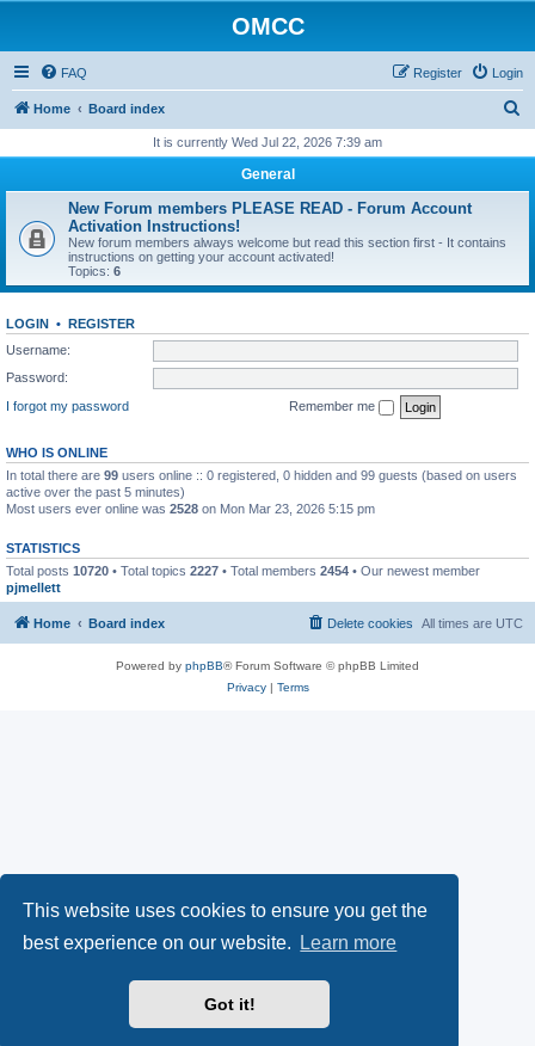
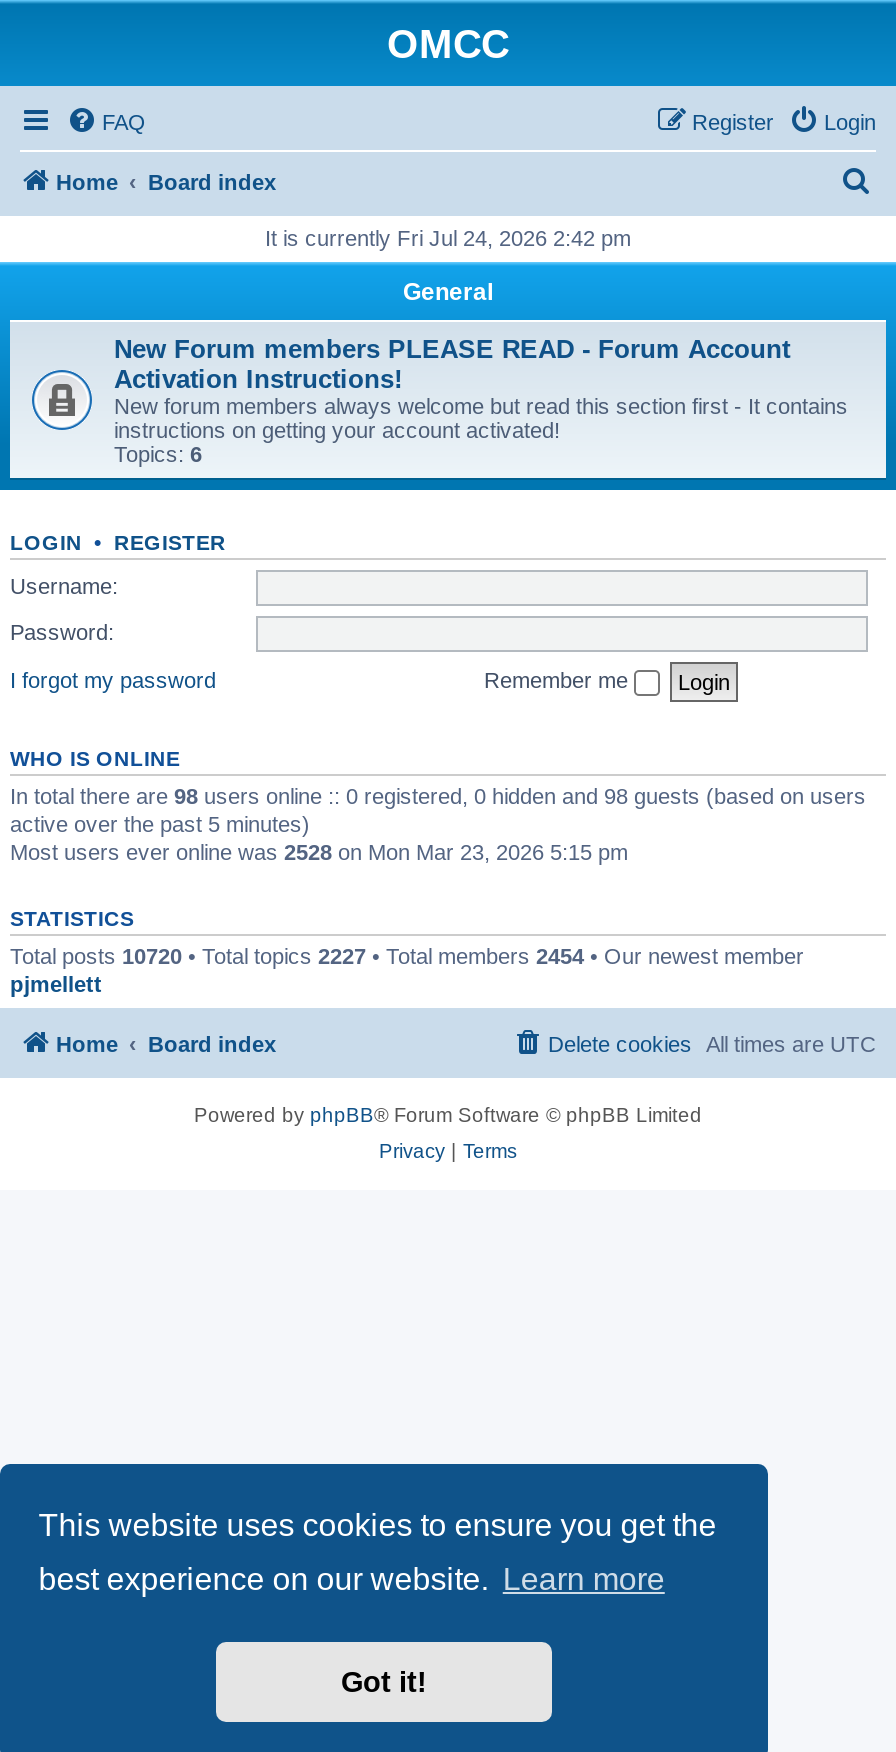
- It is currently Wed Jul 22, 2026 7:39 am
+ It is currently Fri Jul 24, 2026 2:42 pm

- In total there are 99 users online :: 0 registered, 0 hidden and 99 guests (based on users
+ In total there are 98 users online :: 0 registered, 0 hidden and 98 guests (based on users
